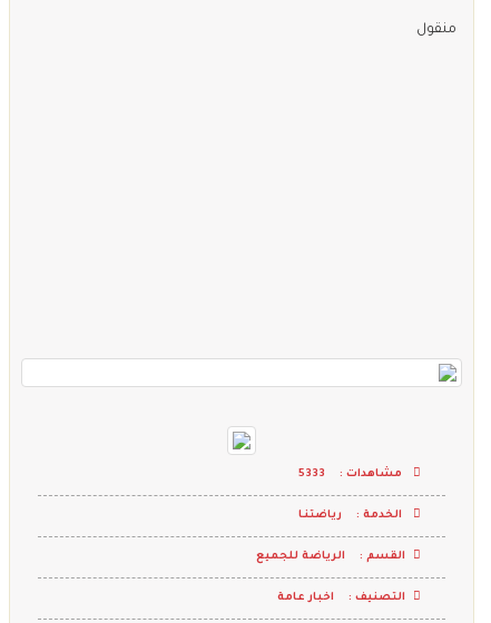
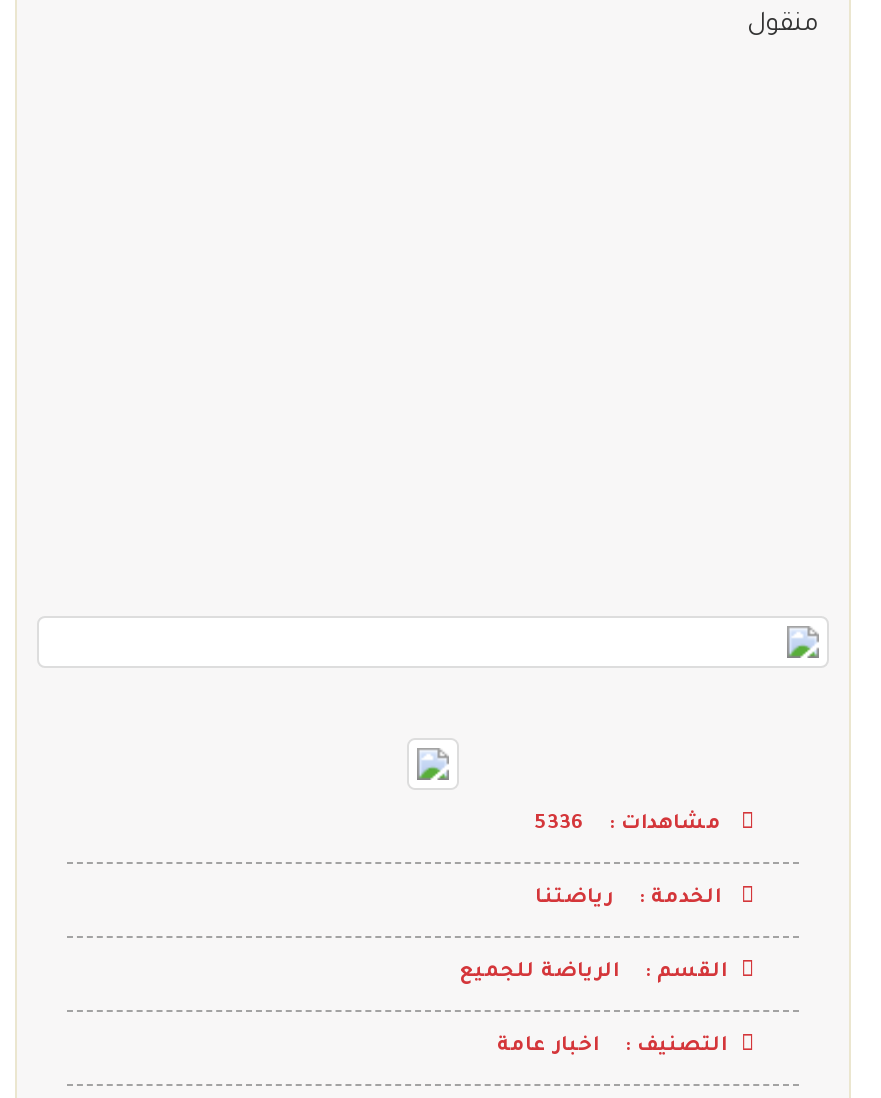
- مشاهدات : 5333
+ مشاهدات : 5336
